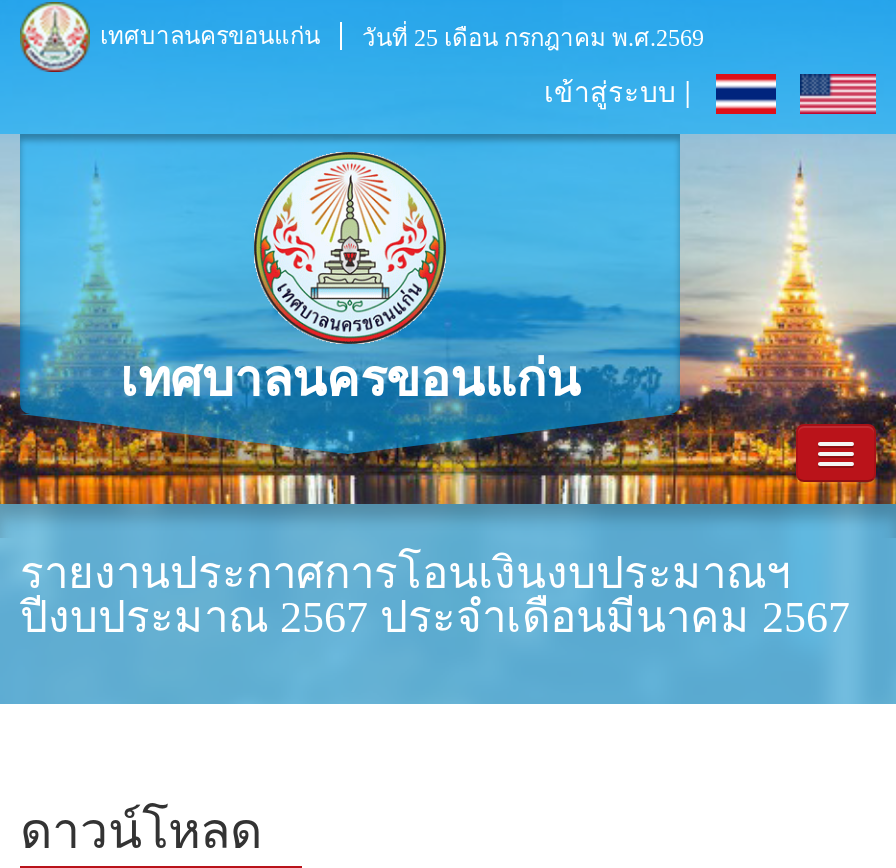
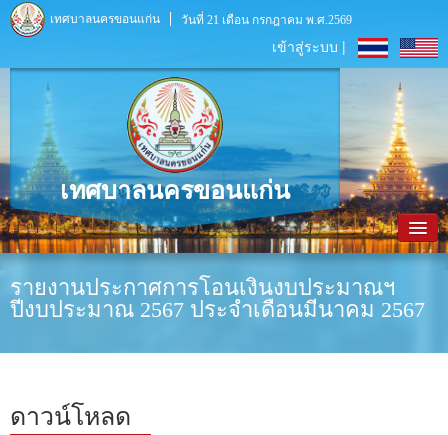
- วันที่ 25 เดือน กรกฎาคม พ.ศ.2569
+ วันที่ 21 เดือน กรกฎาคม พ.ศ.2569
